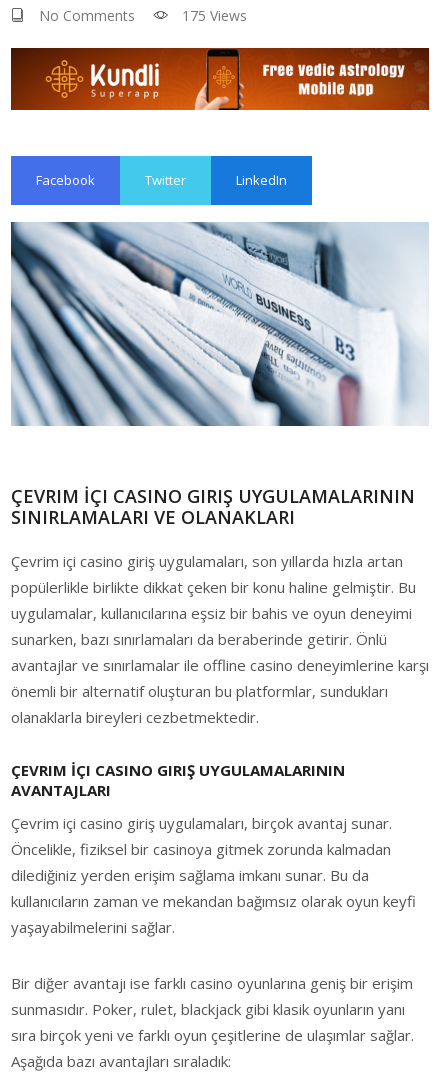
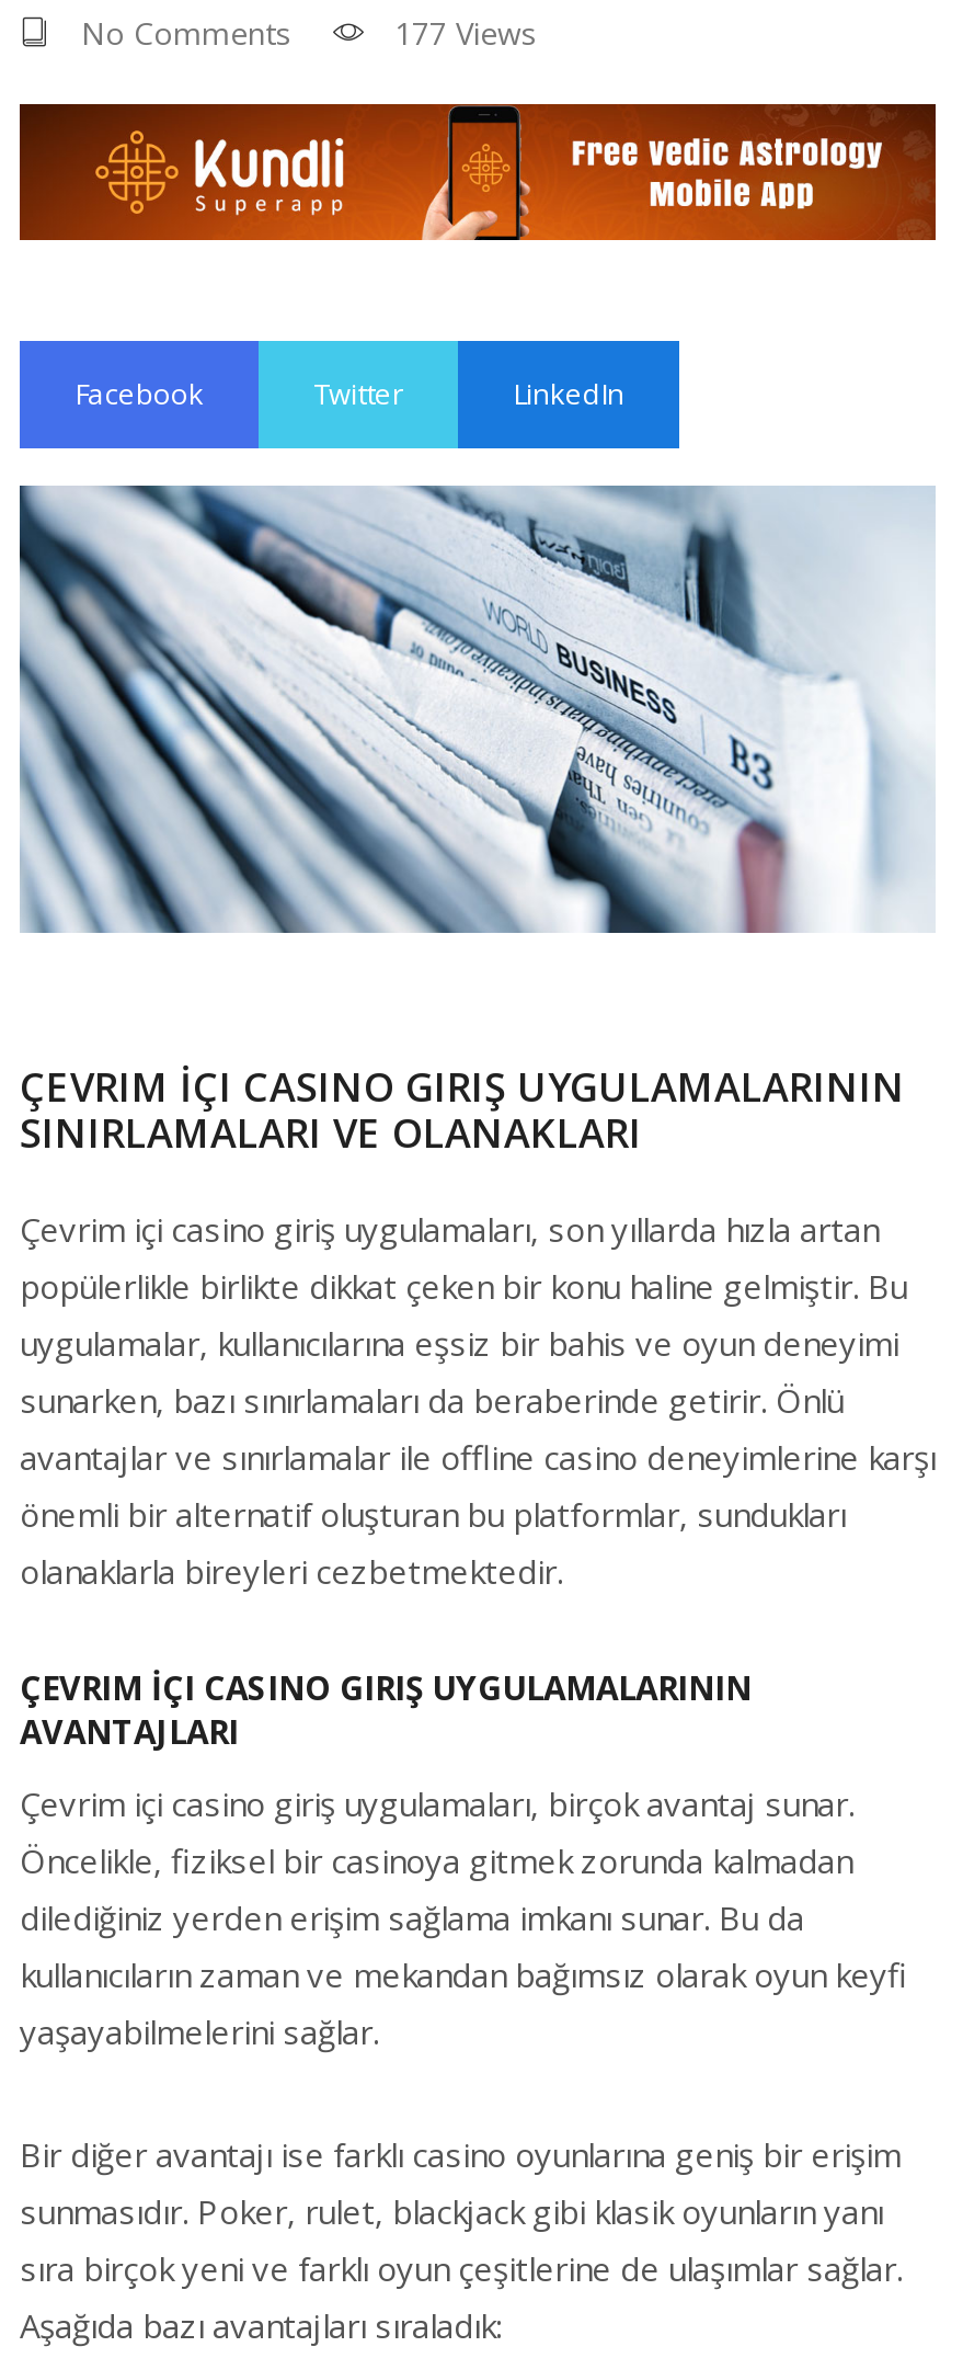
- 175 Views
+ 177 Views
